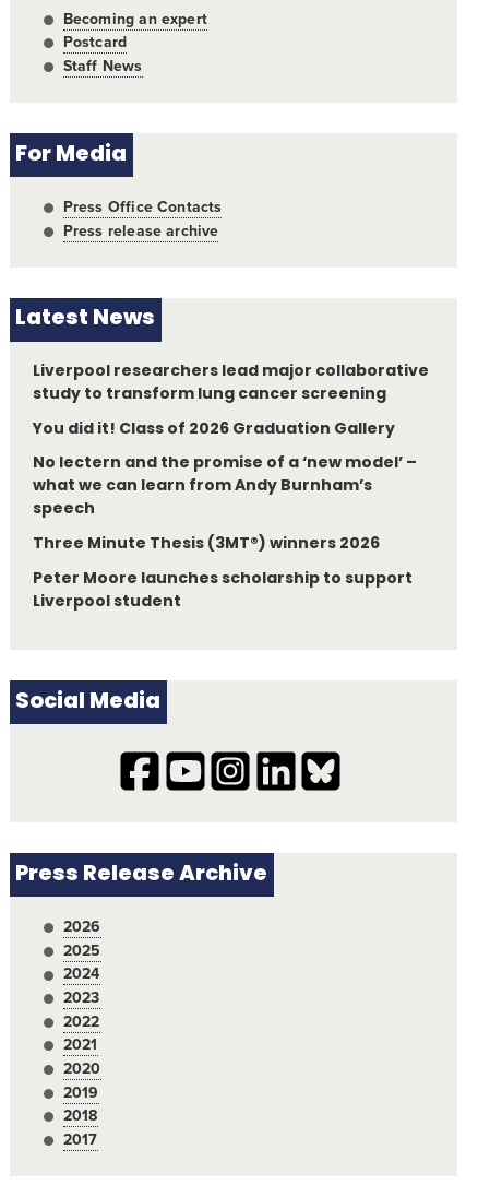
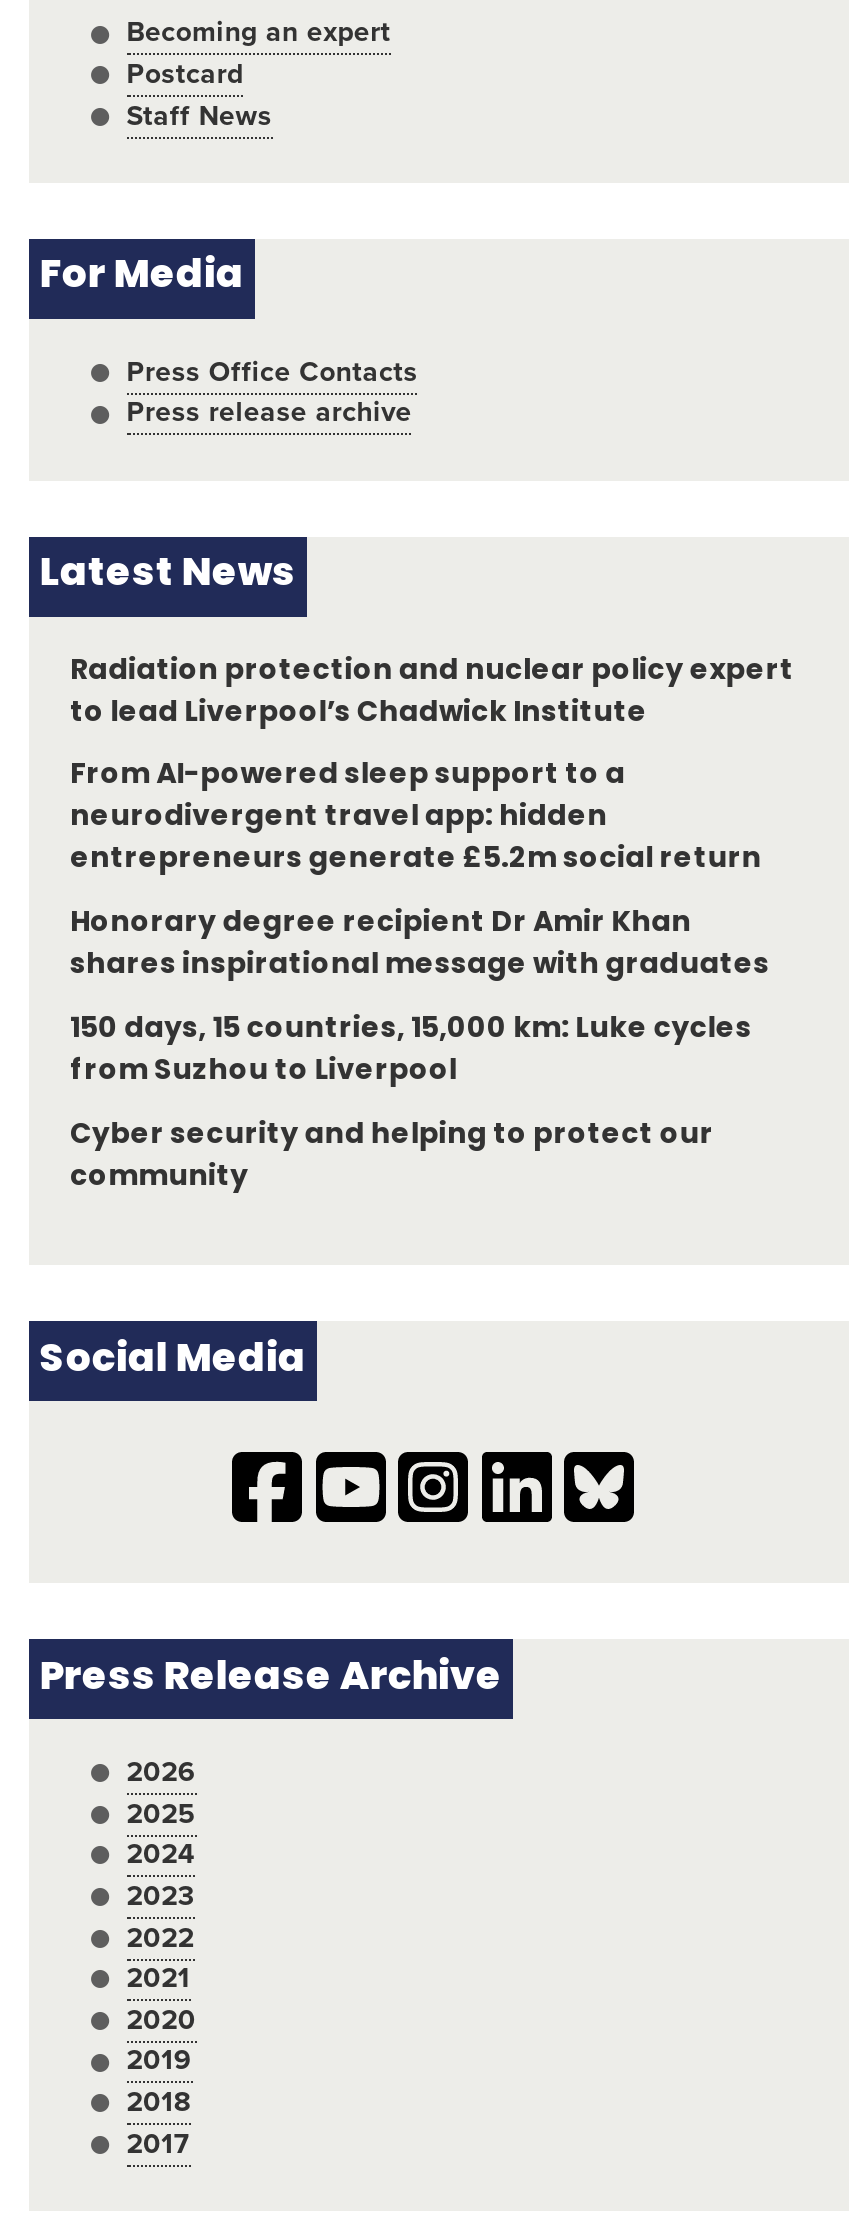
- Liverpool researchers lead major collaborative
- study to transform lung cancer screening
+ Radiation protection and nuclear policy expert
+ to lead Liverpool’s Chadwick Institute

- You did it! Class of 2026 Graduation Gallery
+ From AI-powered sleep support to a
+ neurodivergent travel app: hidden
+ entrepreneurs generate £5.2m social return

- No lectern and the promise of a ‘new model’ –
- what we can learn from Andy Burnham’s
- speech
+ Honorary degree recipient Dr Amir Khan
+ shares inspirational message with graduates

- Three Minute Thesis (3MT®) winners 2026
+ 150 days, 15 countries, 15,000 km: Luke cycles
+ from Suzhou to Liverpool

- Peter Moore launches scholarship to support
- Liverpool student
+ Cyber security and helping to protect our
+ community
